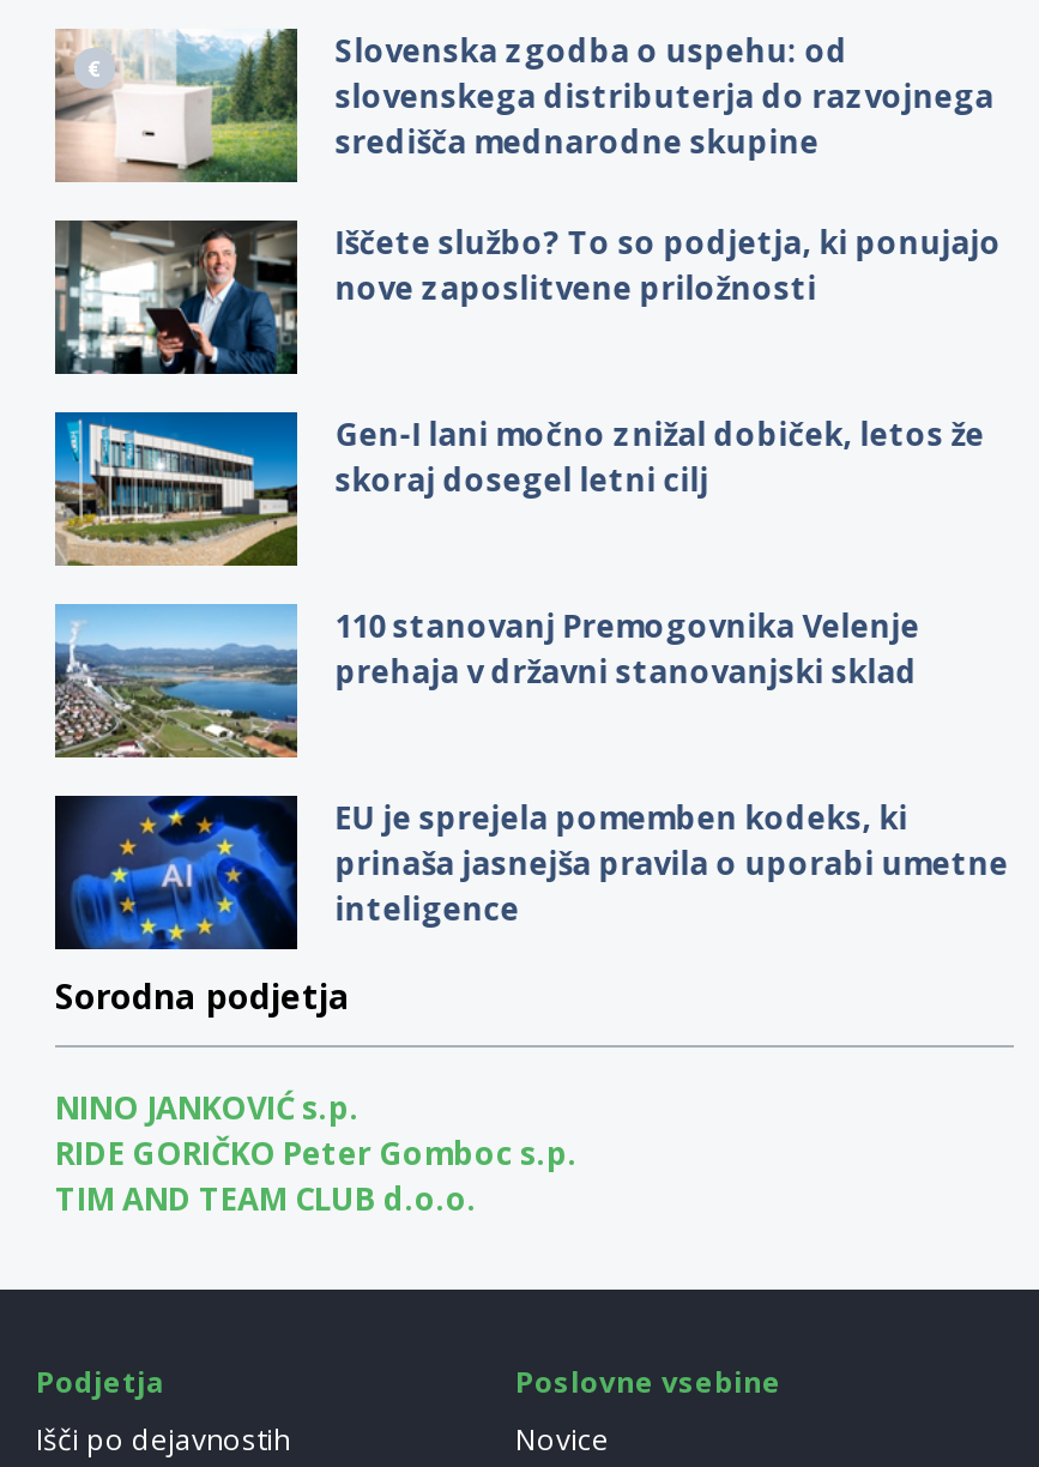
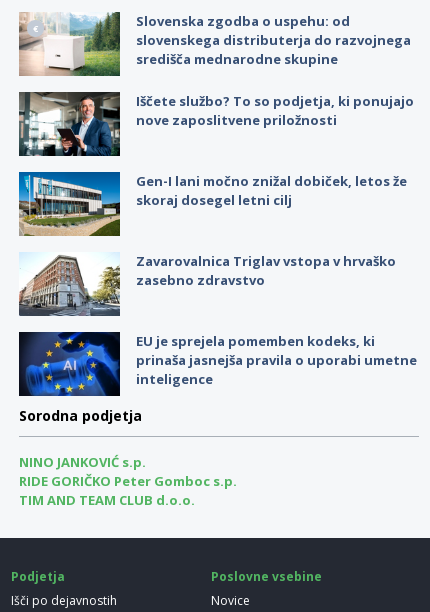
- [image]
- 110 stanovanj Premogovnika Velenje
- prehaja v državni stanovanjski sklad
+ [image]
+ Zavarovalnica Triglav vstopa v hrvaško
+ zasebno zdravstvo
